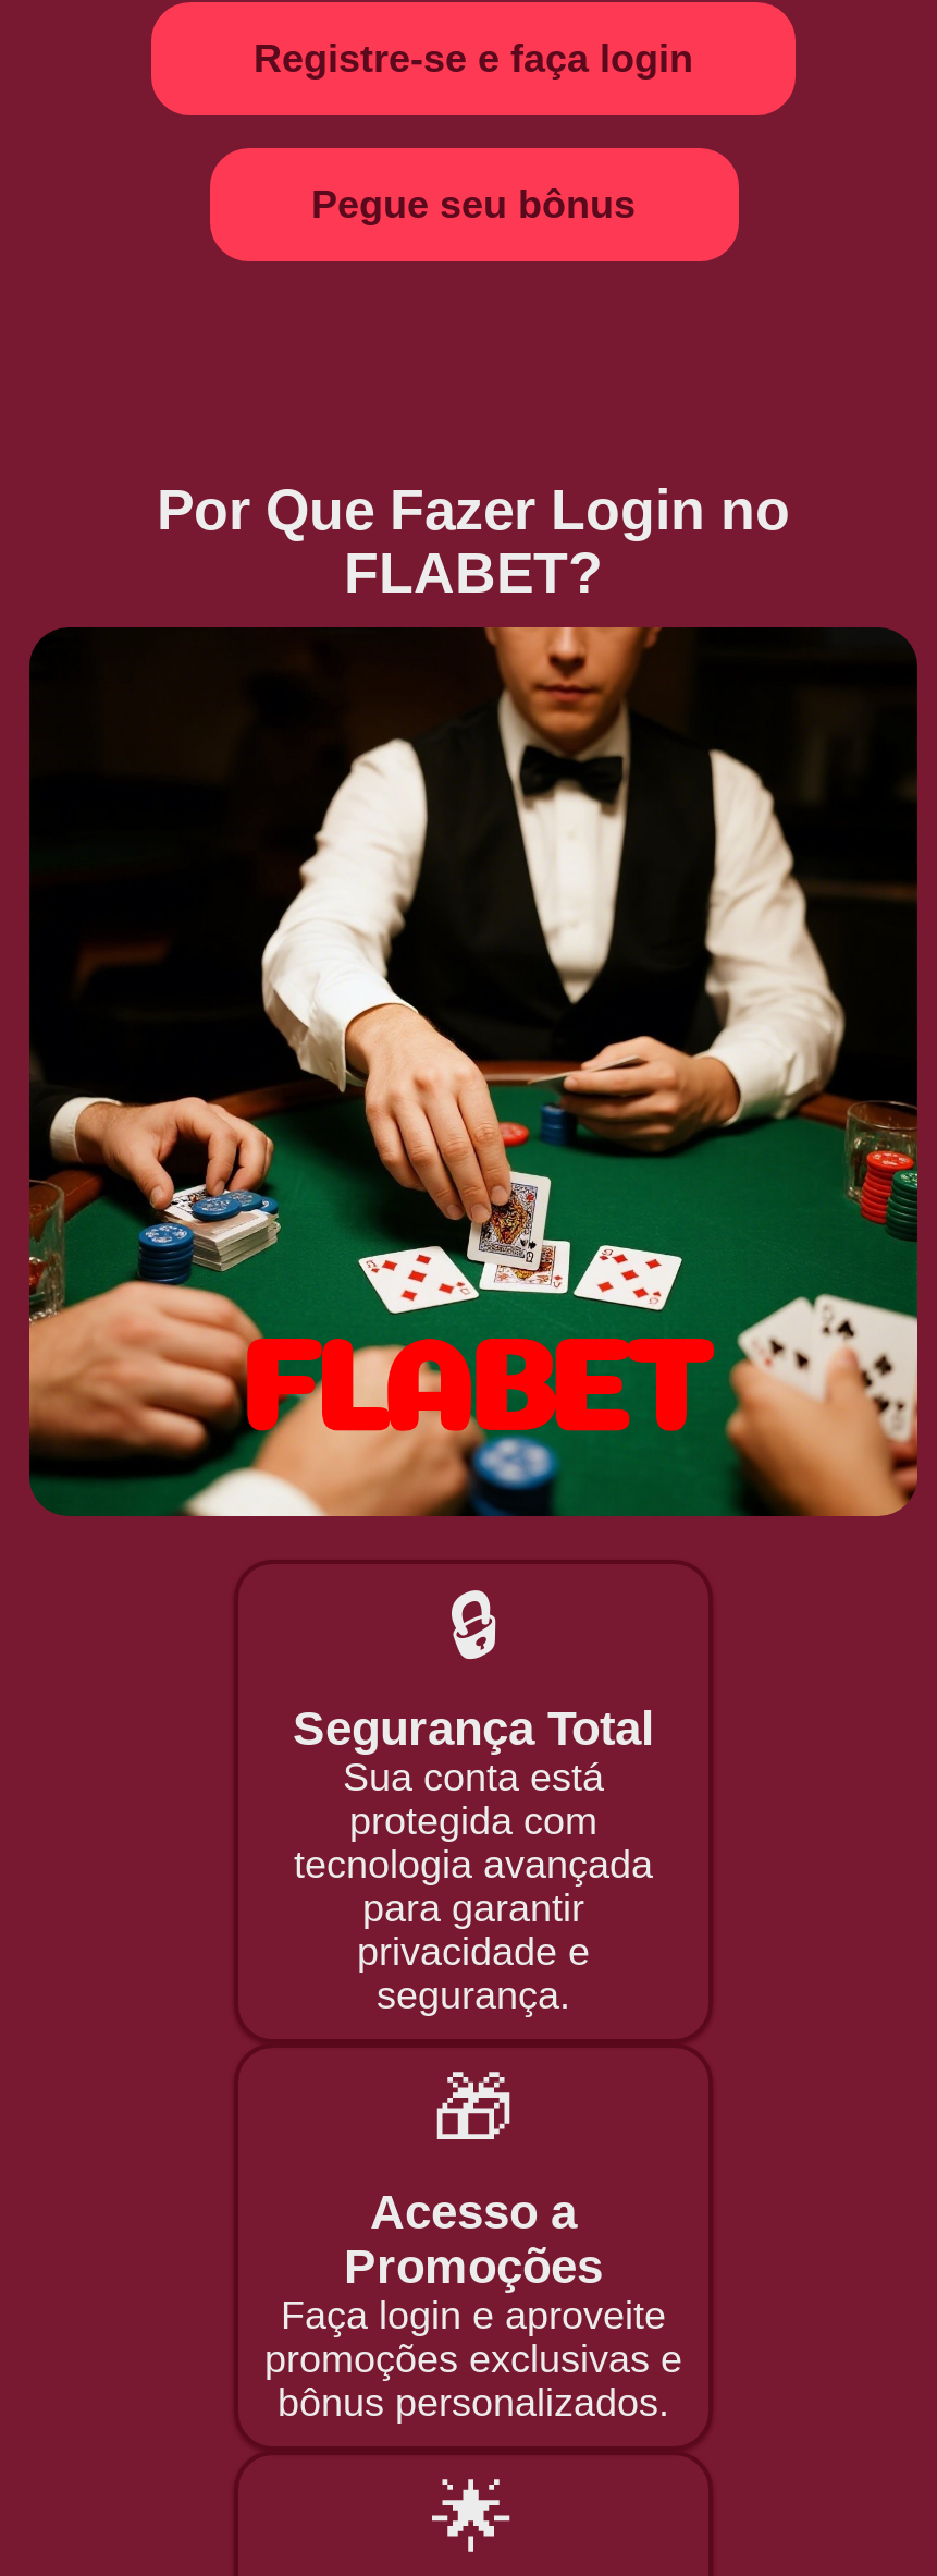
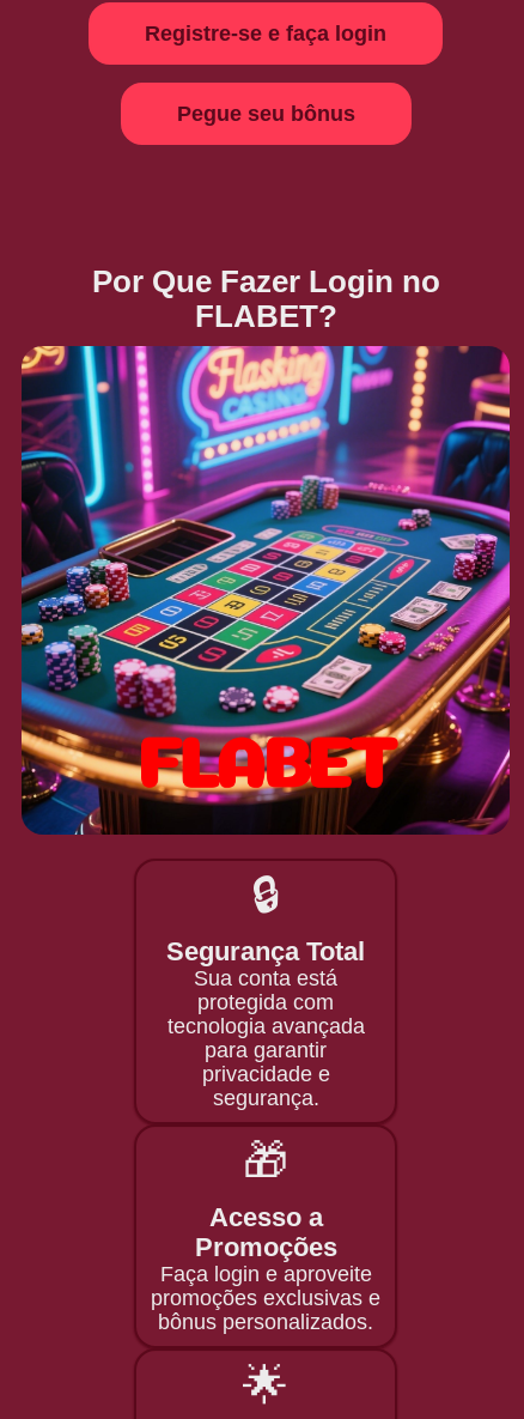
- [image]
+ [image]
